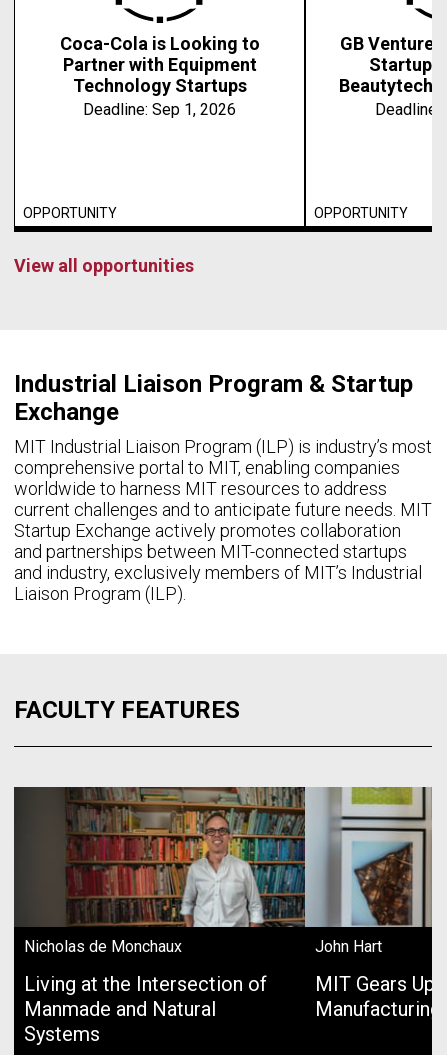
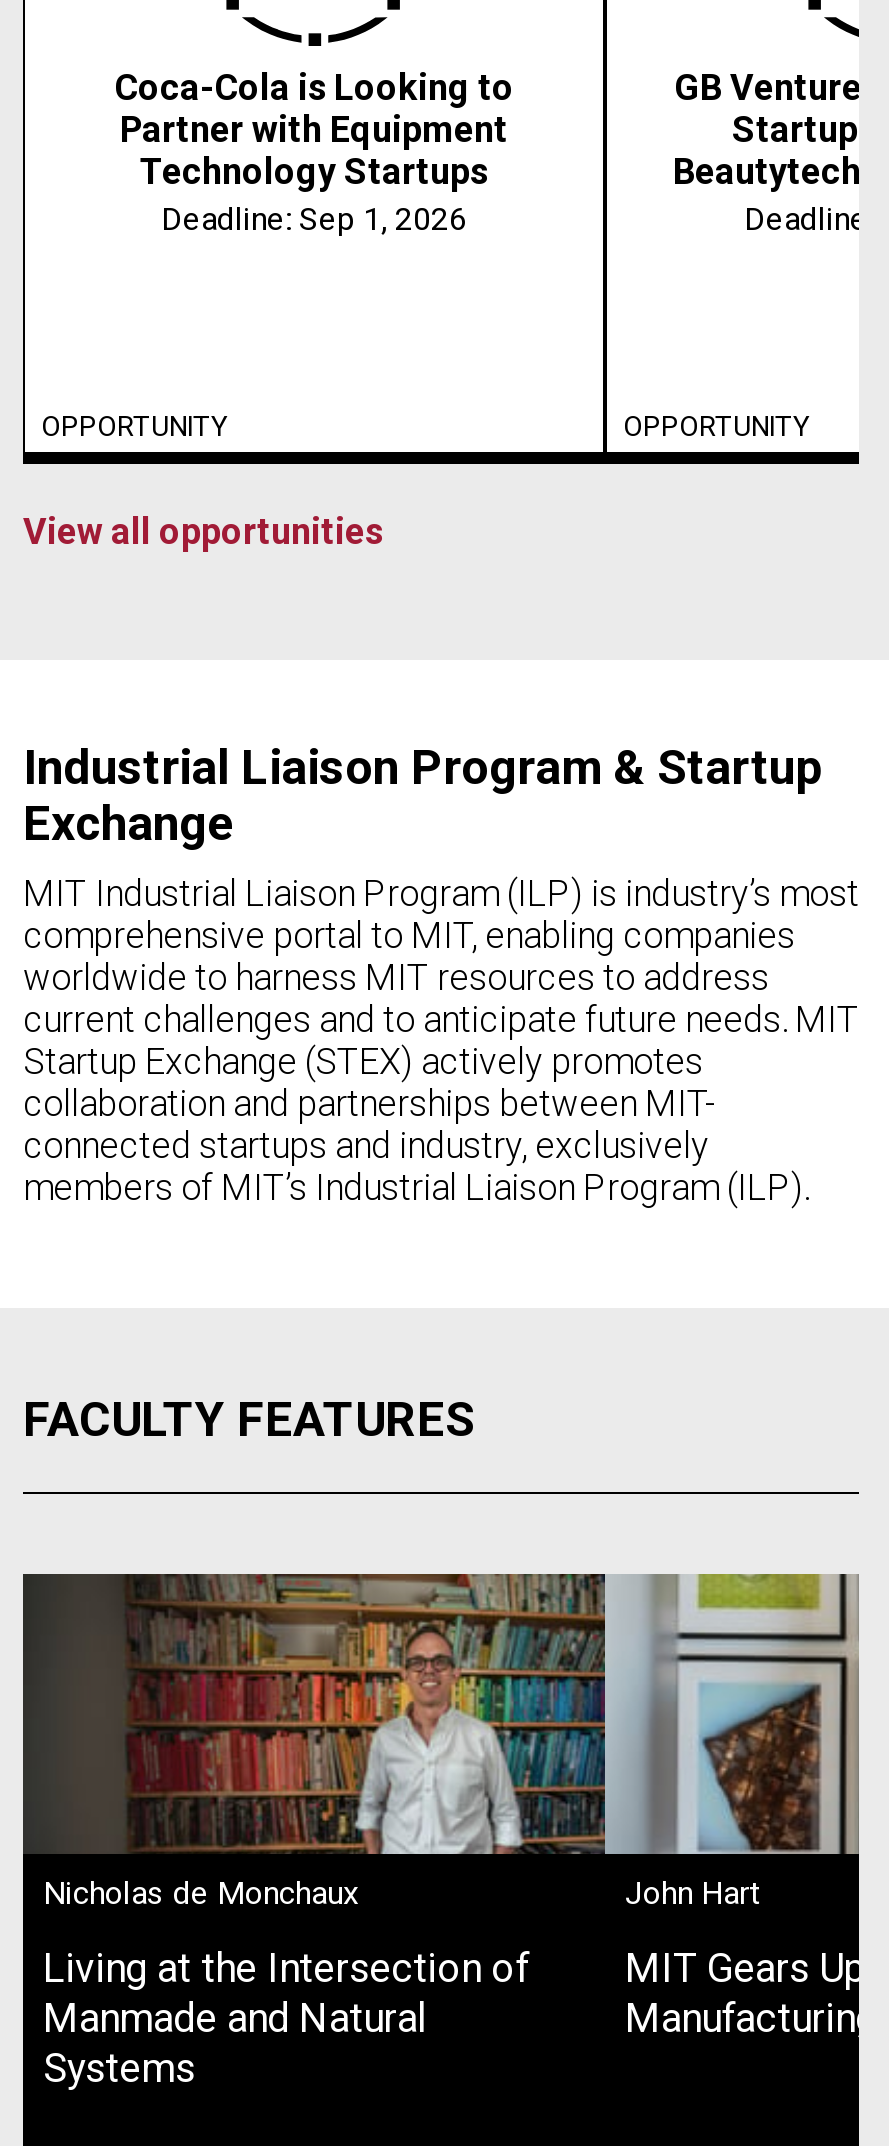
- Startup Exchange actively promotes collaboration
- and partnerships between MIT-connected startups
- and industry, exclusively members of MIT’s Industrial
- Liaison Program (ILP).
+ Startup Exchange (STEX) actively promotes
+ collaboration and partnerships between MIT-
+ connected startups and industry, exclusively
+ members of MIT’s Industrial Liaison Program (ILP).
